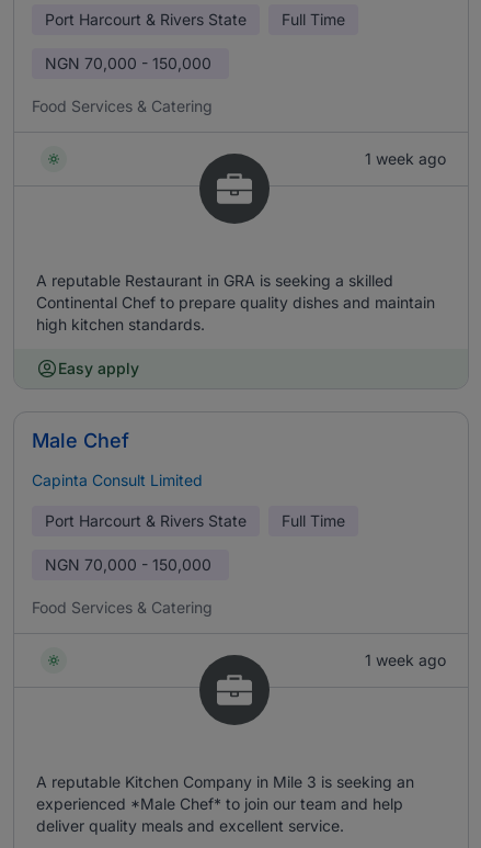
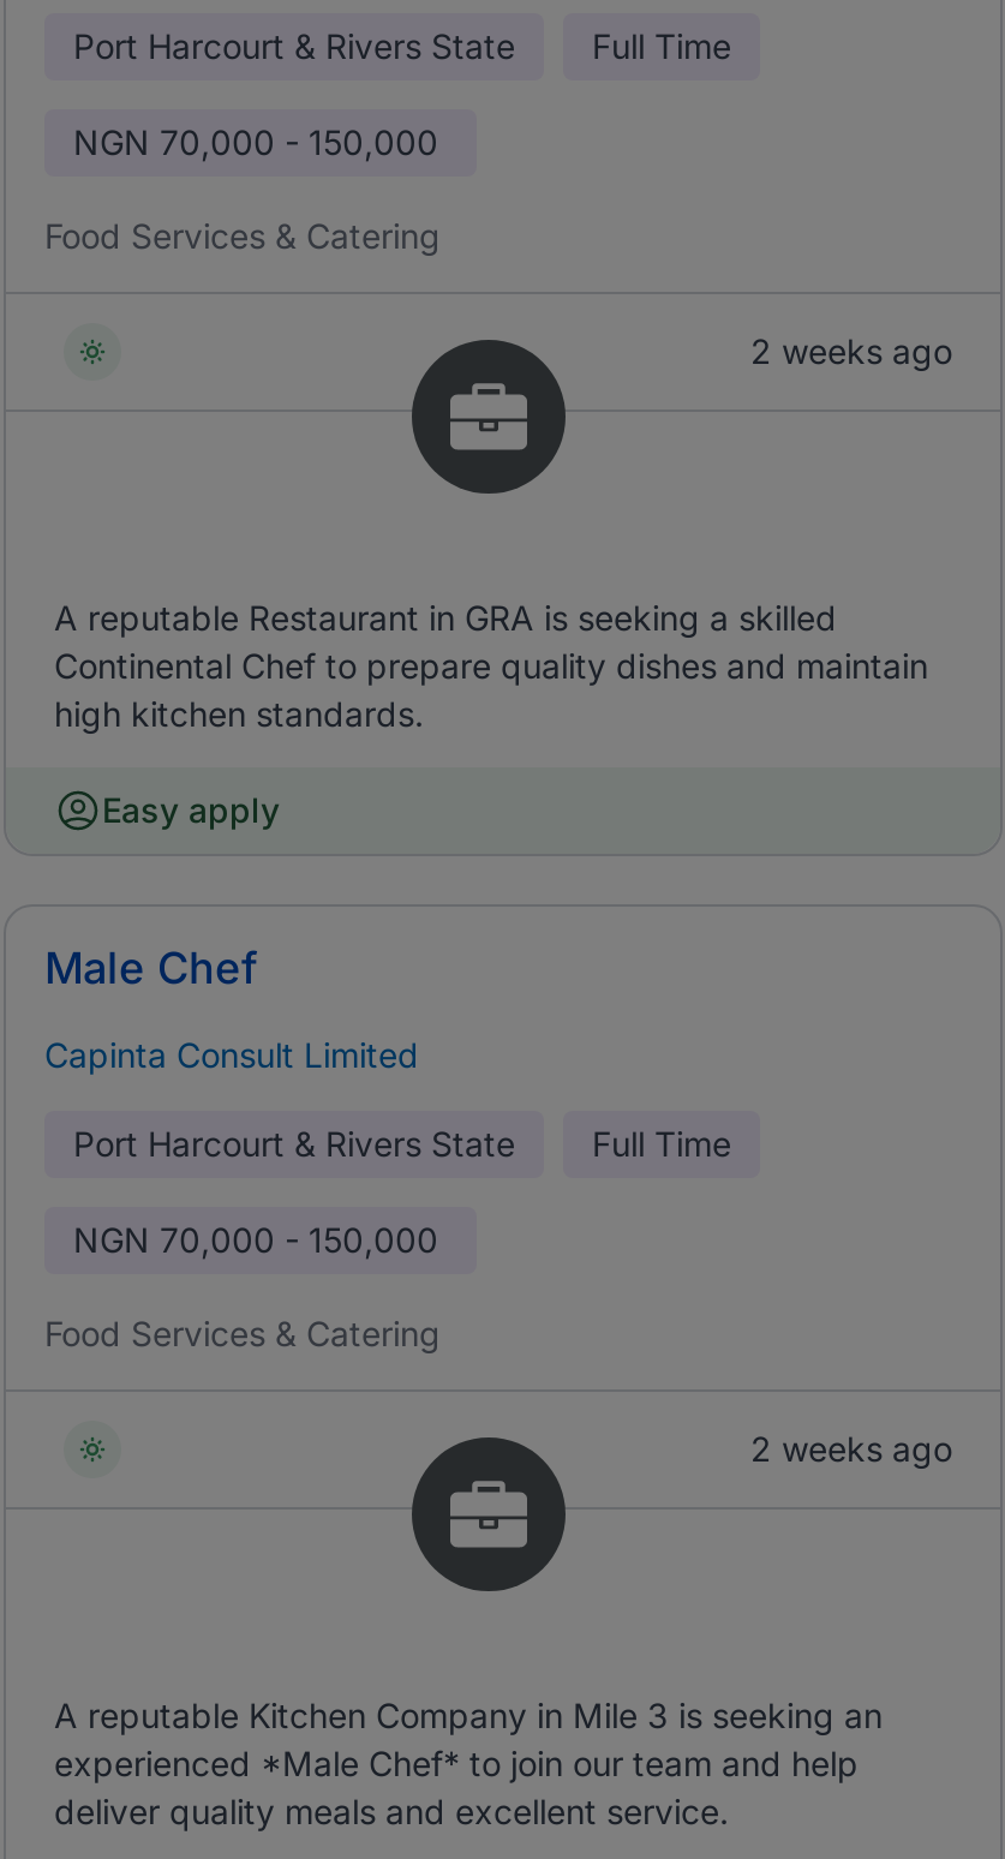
- 1 week ago
+ 2 weeks ago

- 1 week ago
+ 2 weeks ago
